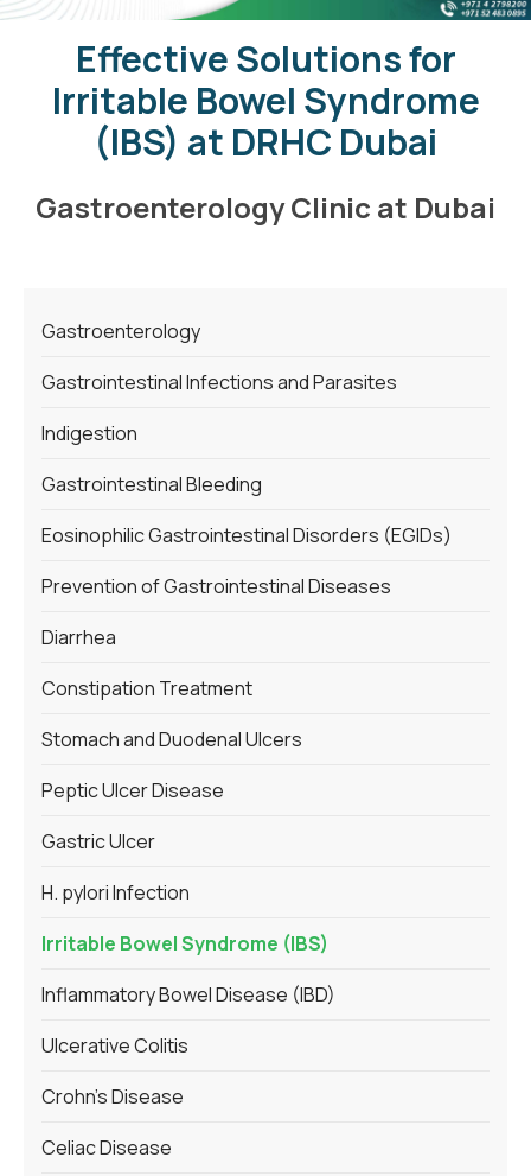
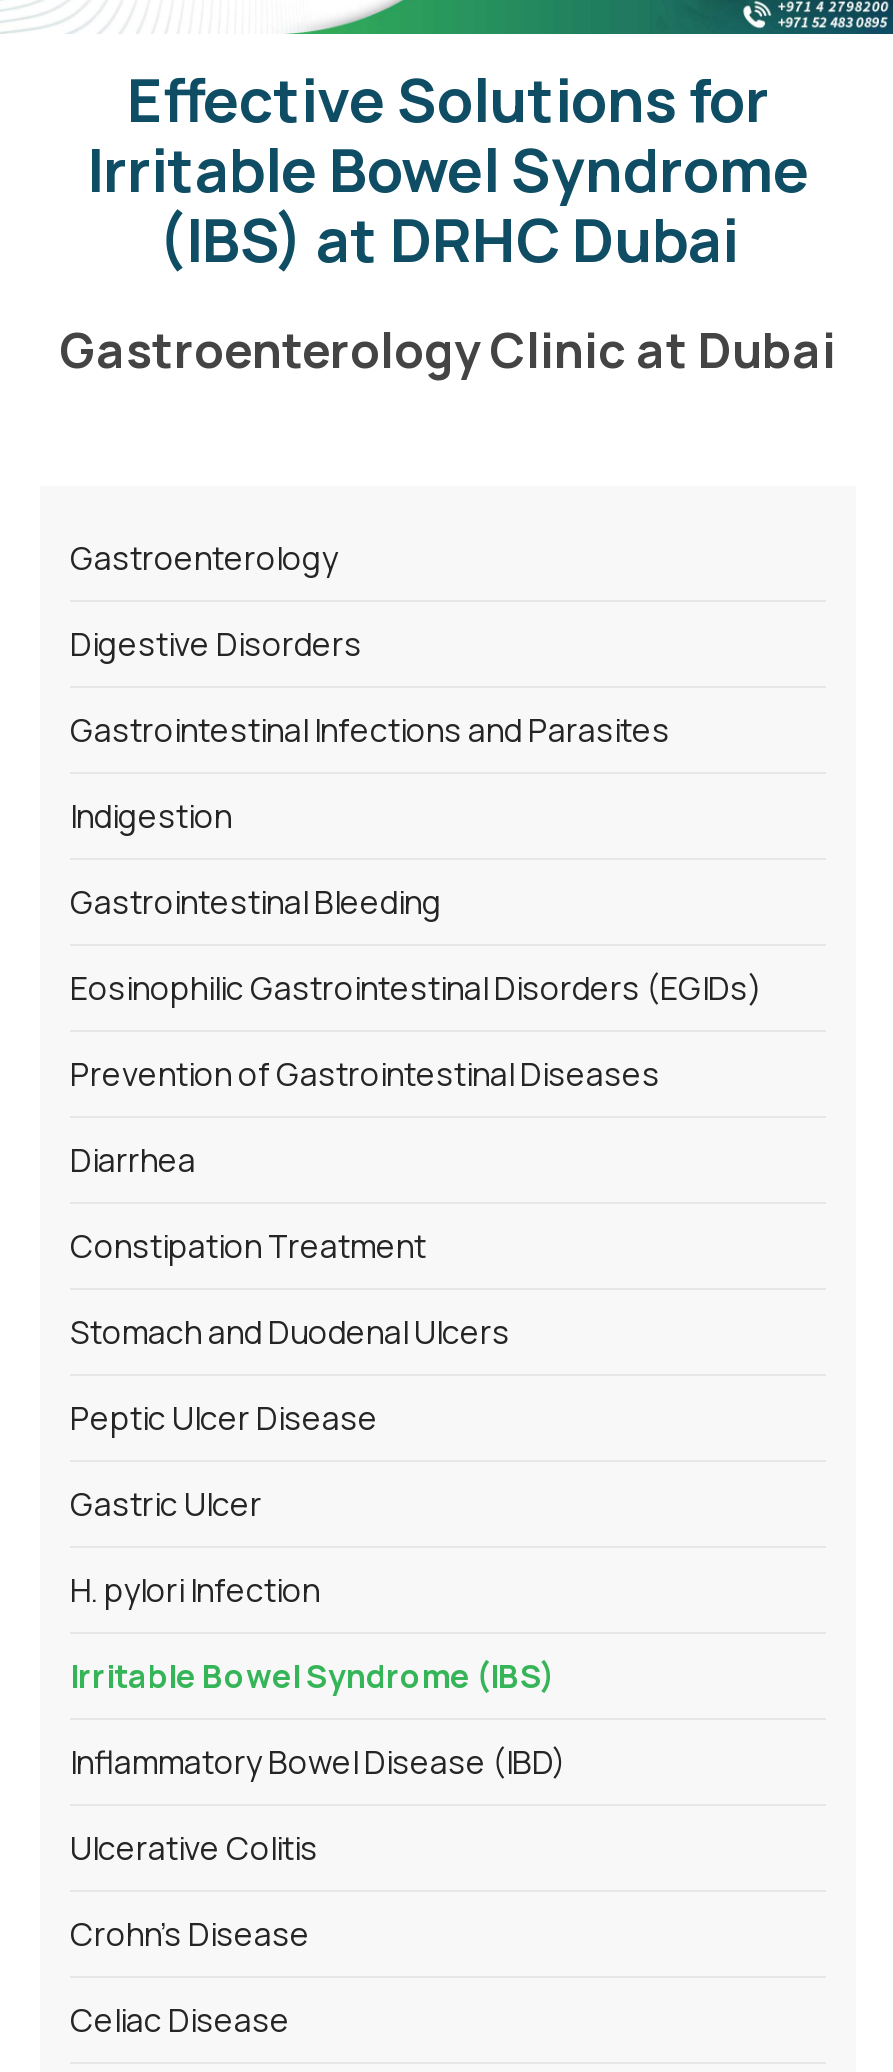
+ Digestive Disorders
